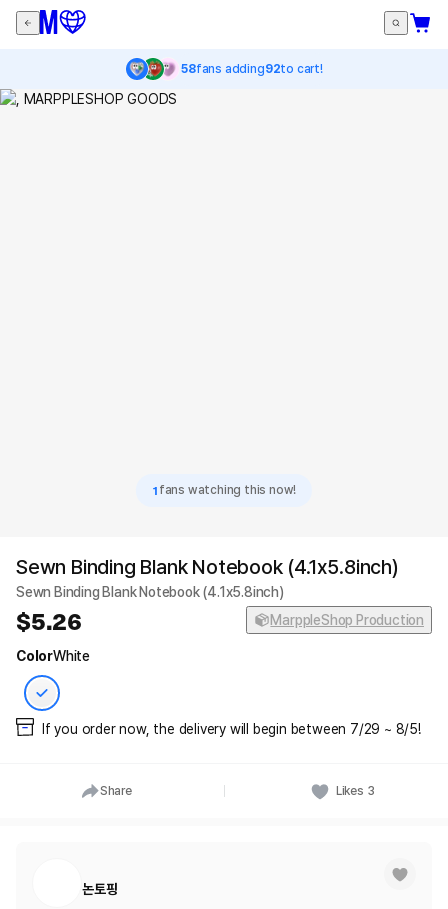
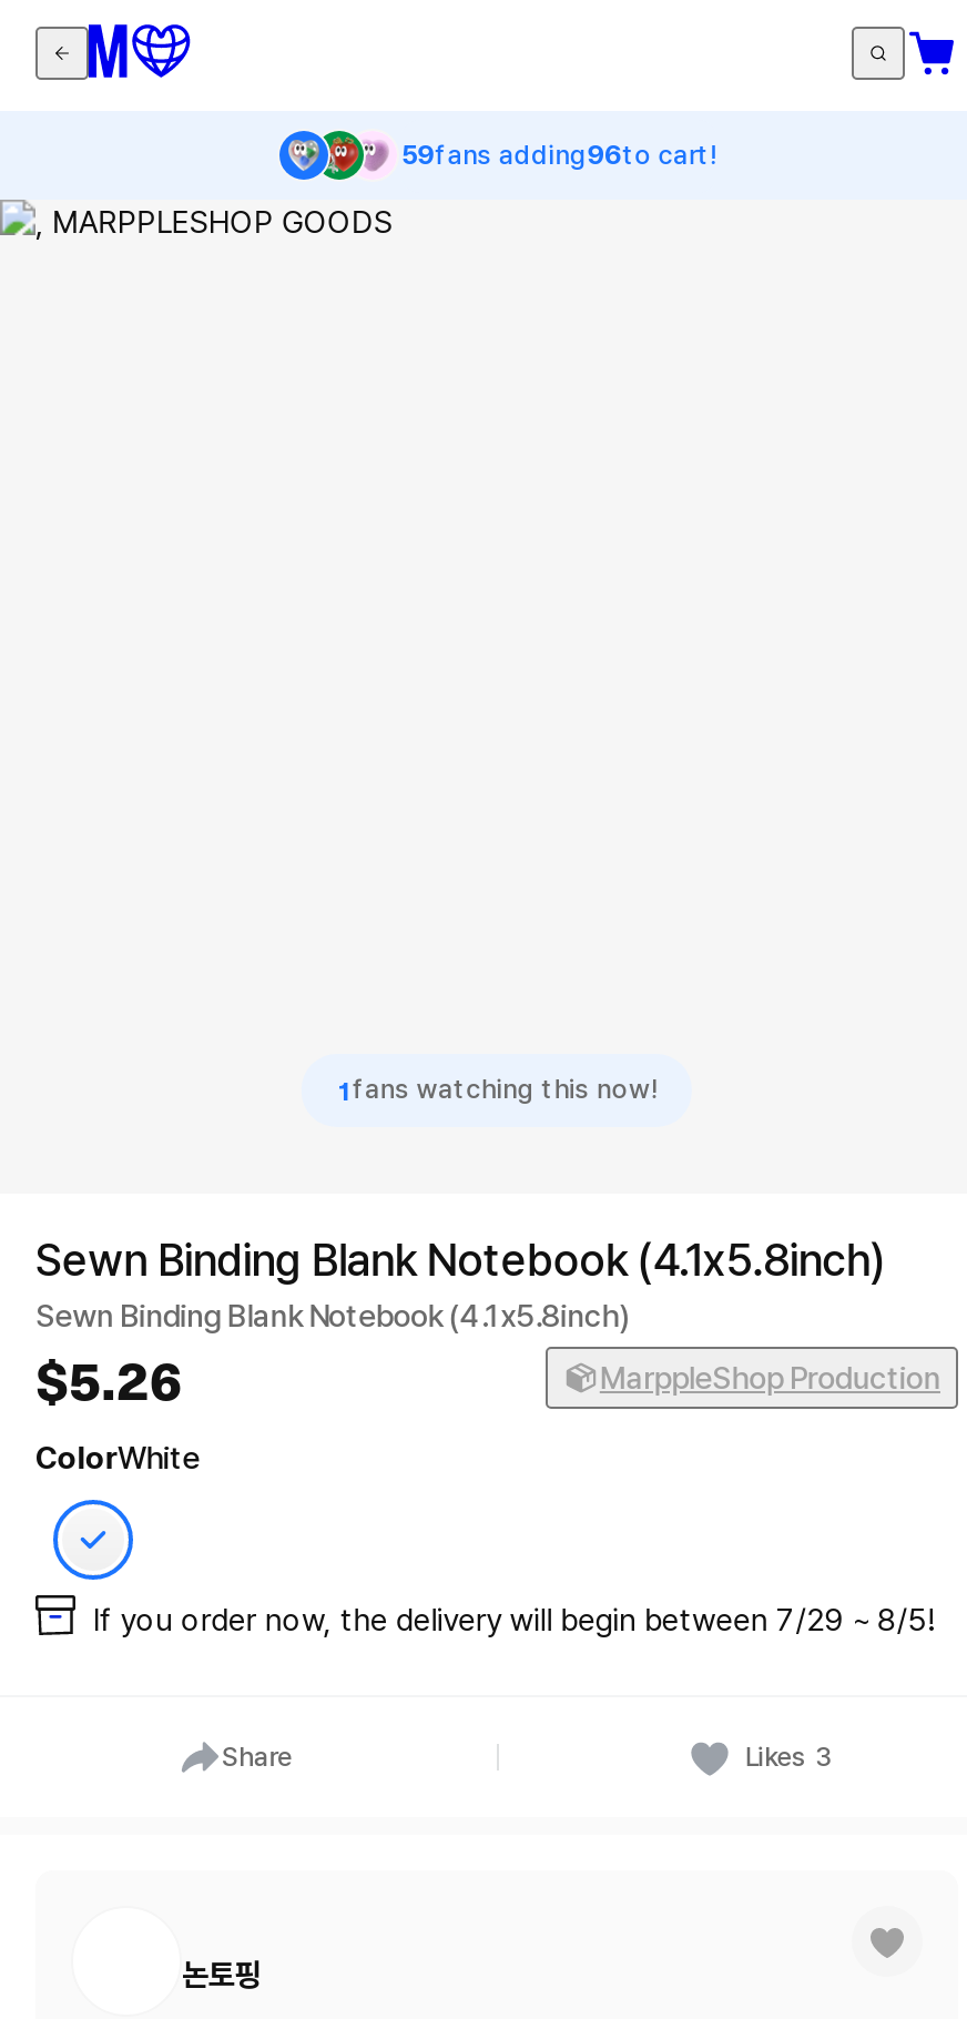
- 58fans adding92to cart!
+ 59fans adding96to cart!
